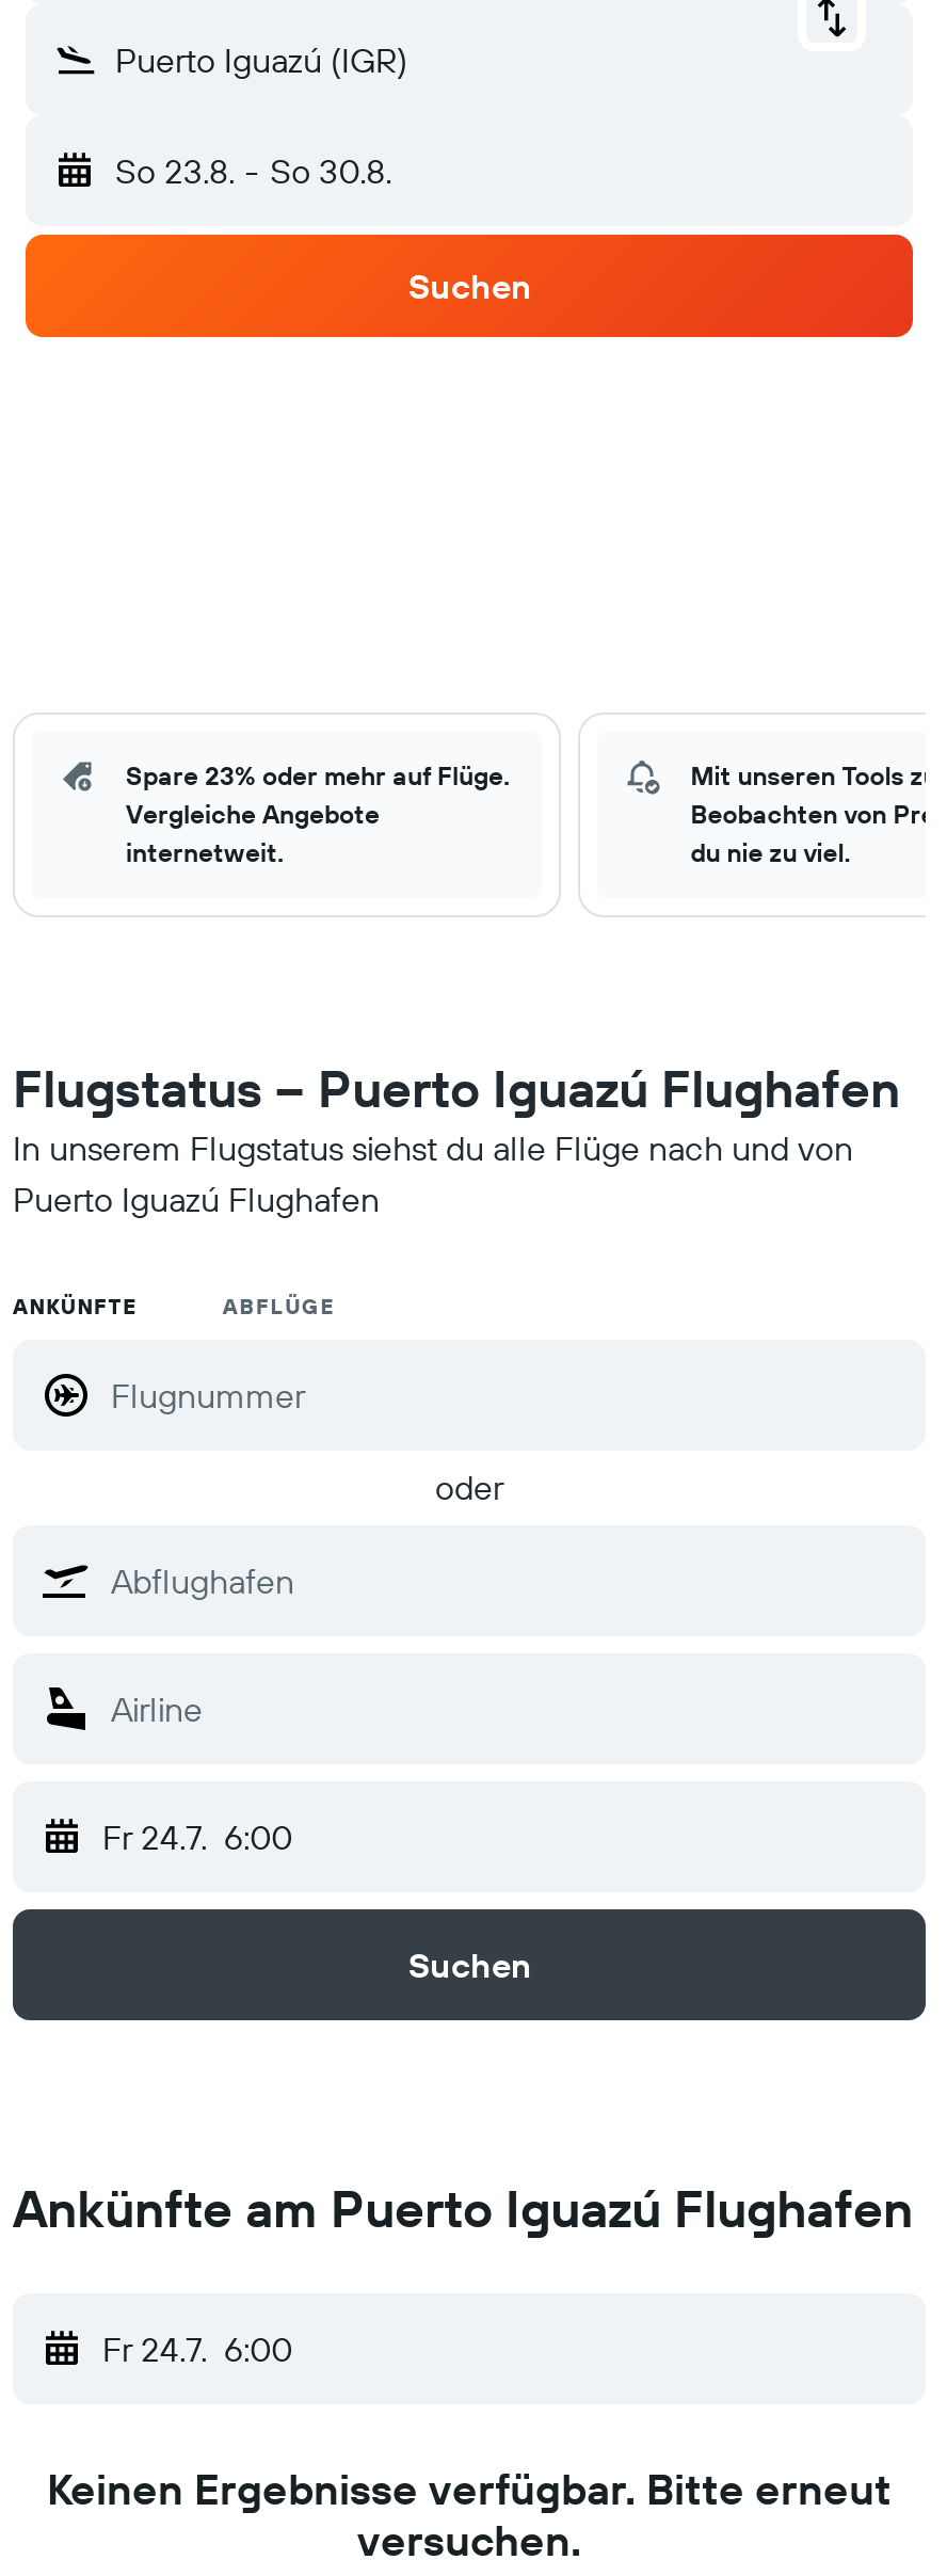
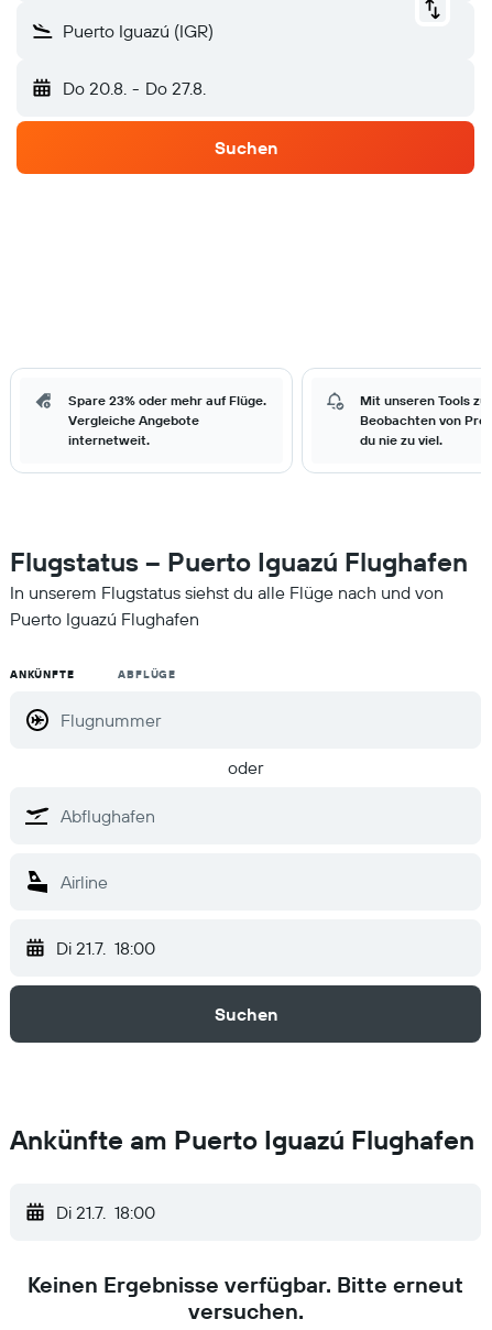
- So 23.8. - So 30.8.
+ Do 20.8. - Do 27.8.

- Fr 24.7. 6:00
+ Di 21.7. 18:00

- Fr 24.7. 6:00
+ Di 21.7. 18:00
